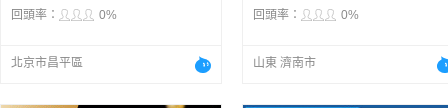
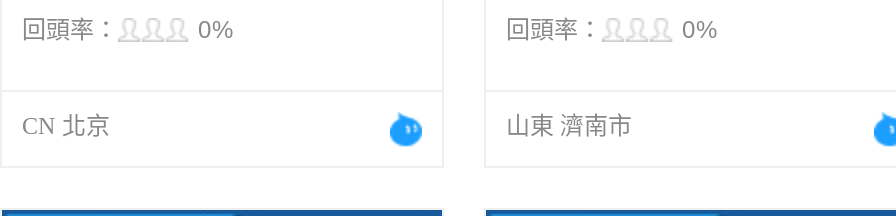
- 北京市昌平區
+ CN 北京
